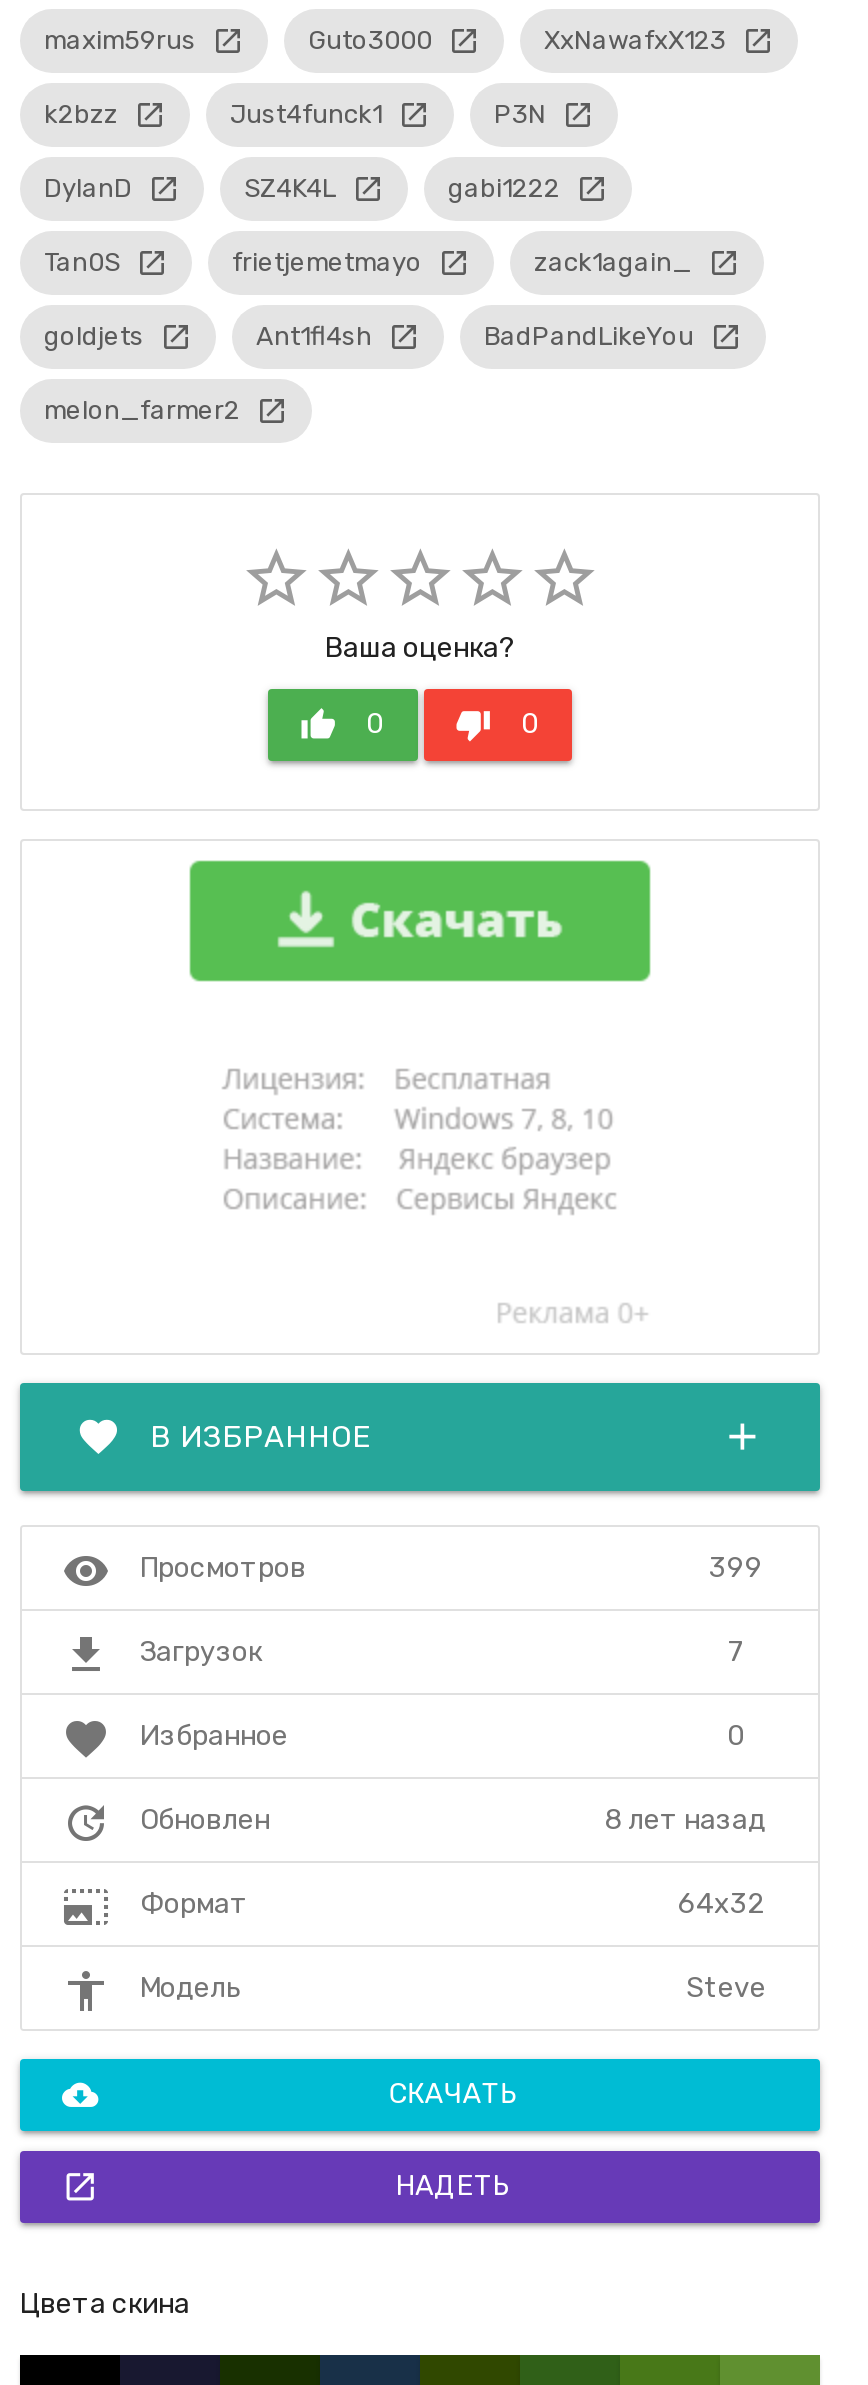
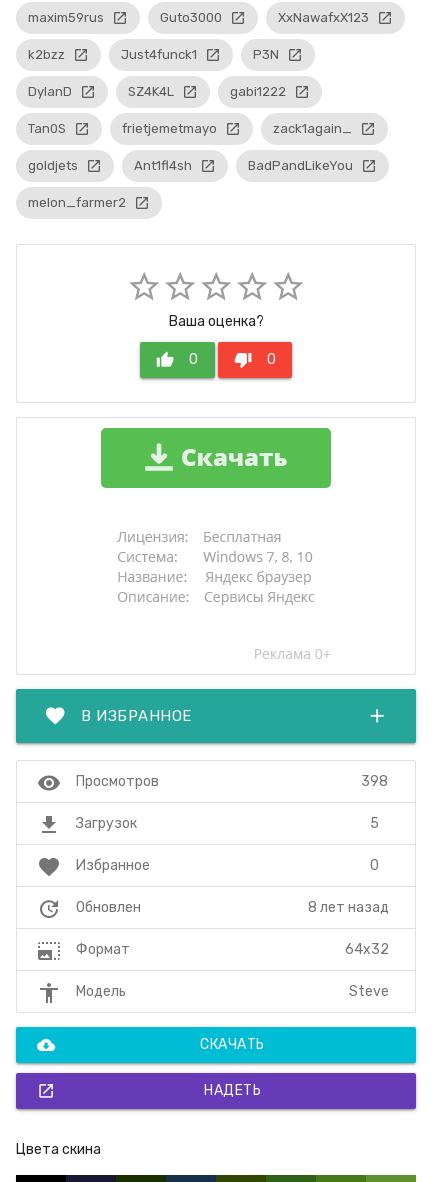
- 399
+ 398

- 7
+ 5
